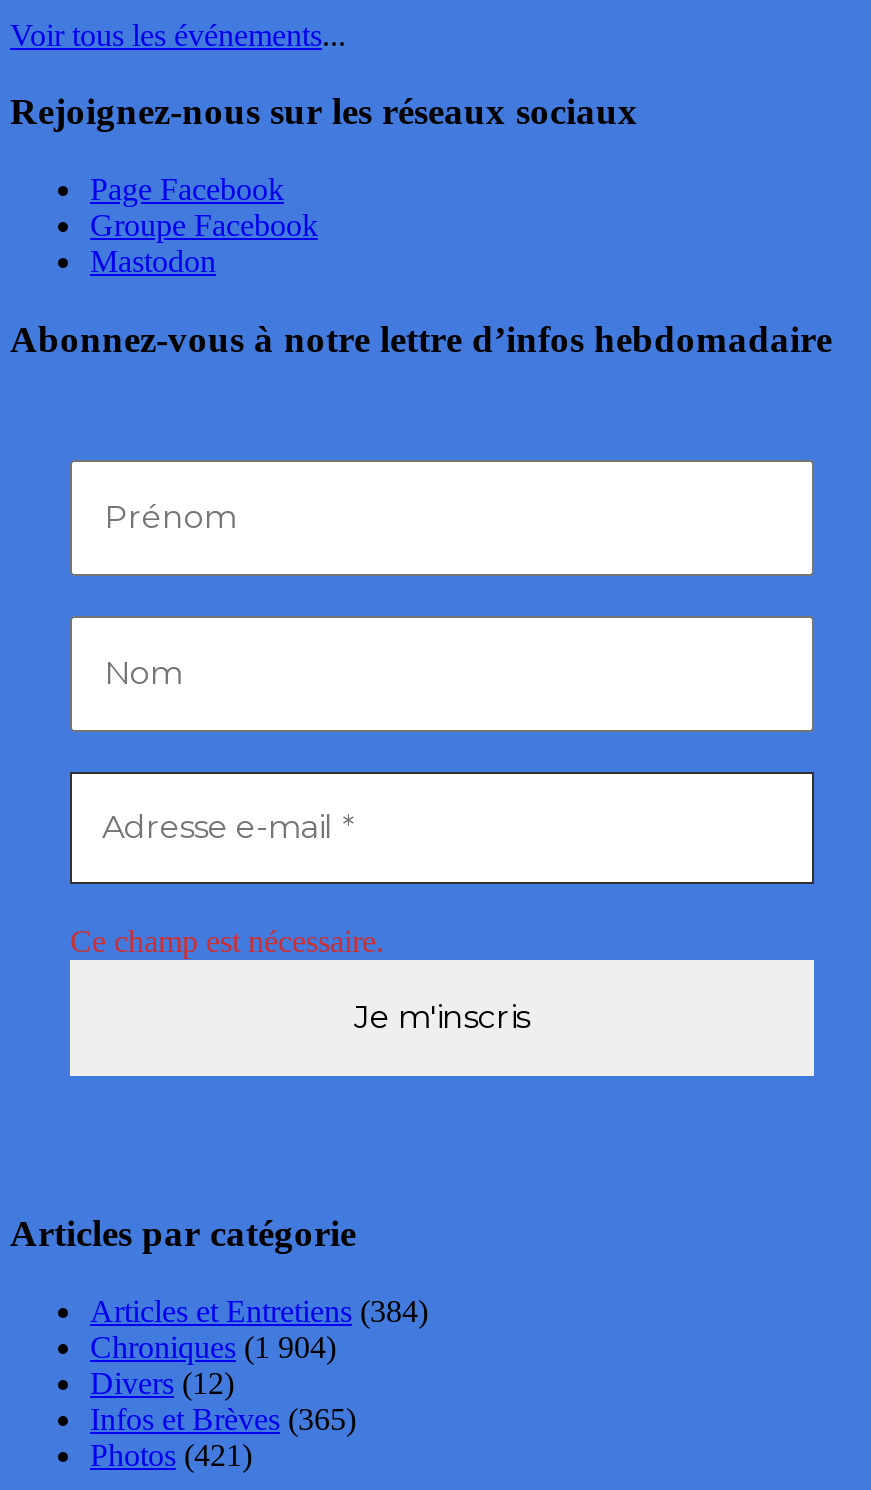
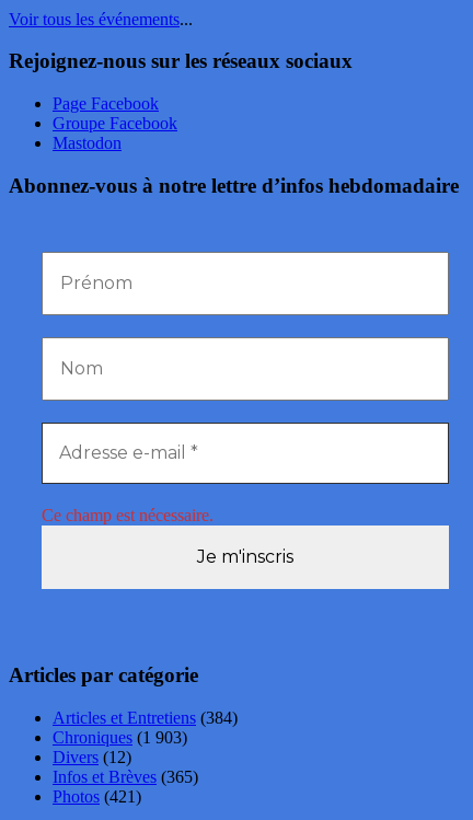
- Chroniques (1 904)
+ Chroniques (1 903)
